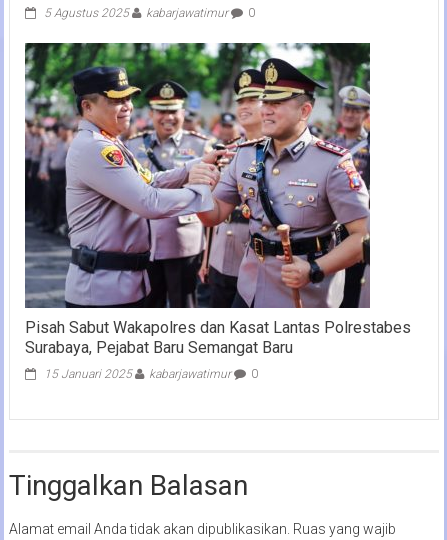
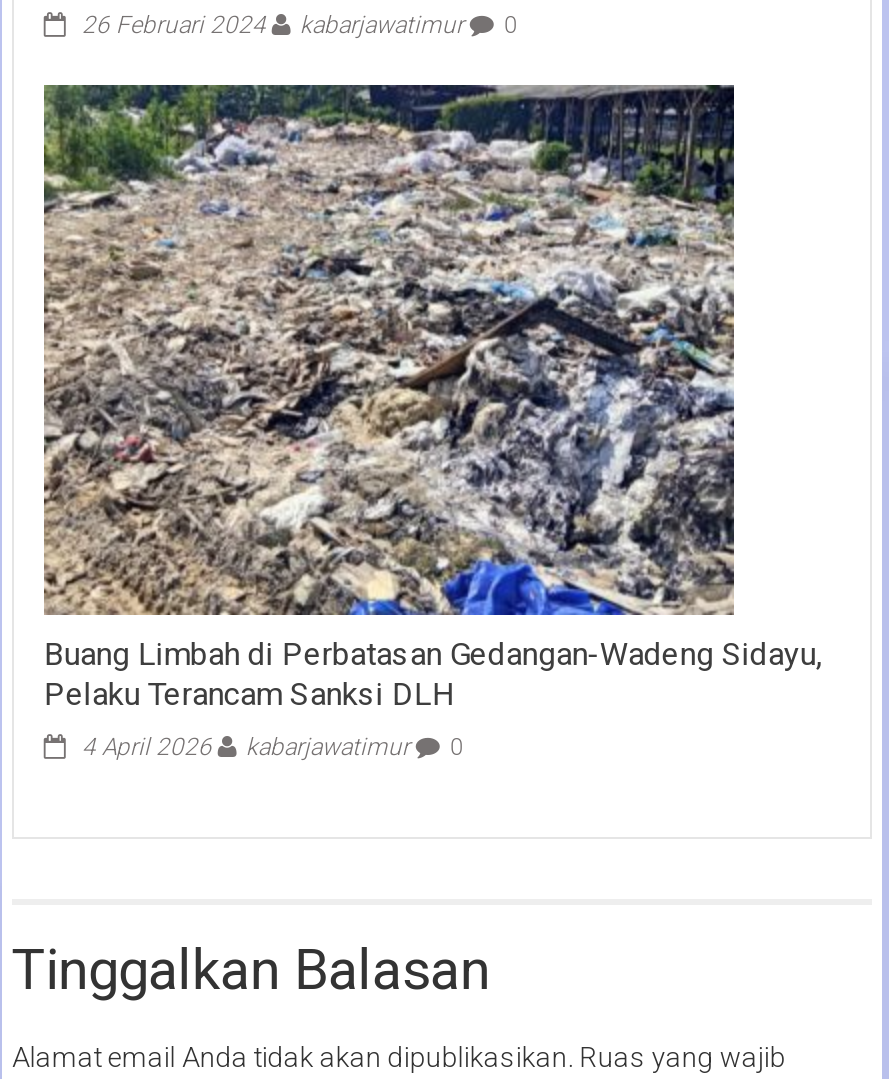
- 5 Agustus 2025 kabarjawatimur 0
+ 26 Februari 2024 kabarjawatimur 0

- [image]
- Pisah Sabut Wakapolres dan Kasat Lantas Polrestabes
- Surabaya, Pejabat Baru Semangat Baru
+ [image]
+ Buang Limbah di Perbatasan Gedangan-Wadeng Sidayu,
+ Pelaku Terancam Sanksi DLH

- 15 Januari 2025 kabarjawatimur 0
+ 4 April 2026 kabarjawatimur 0
